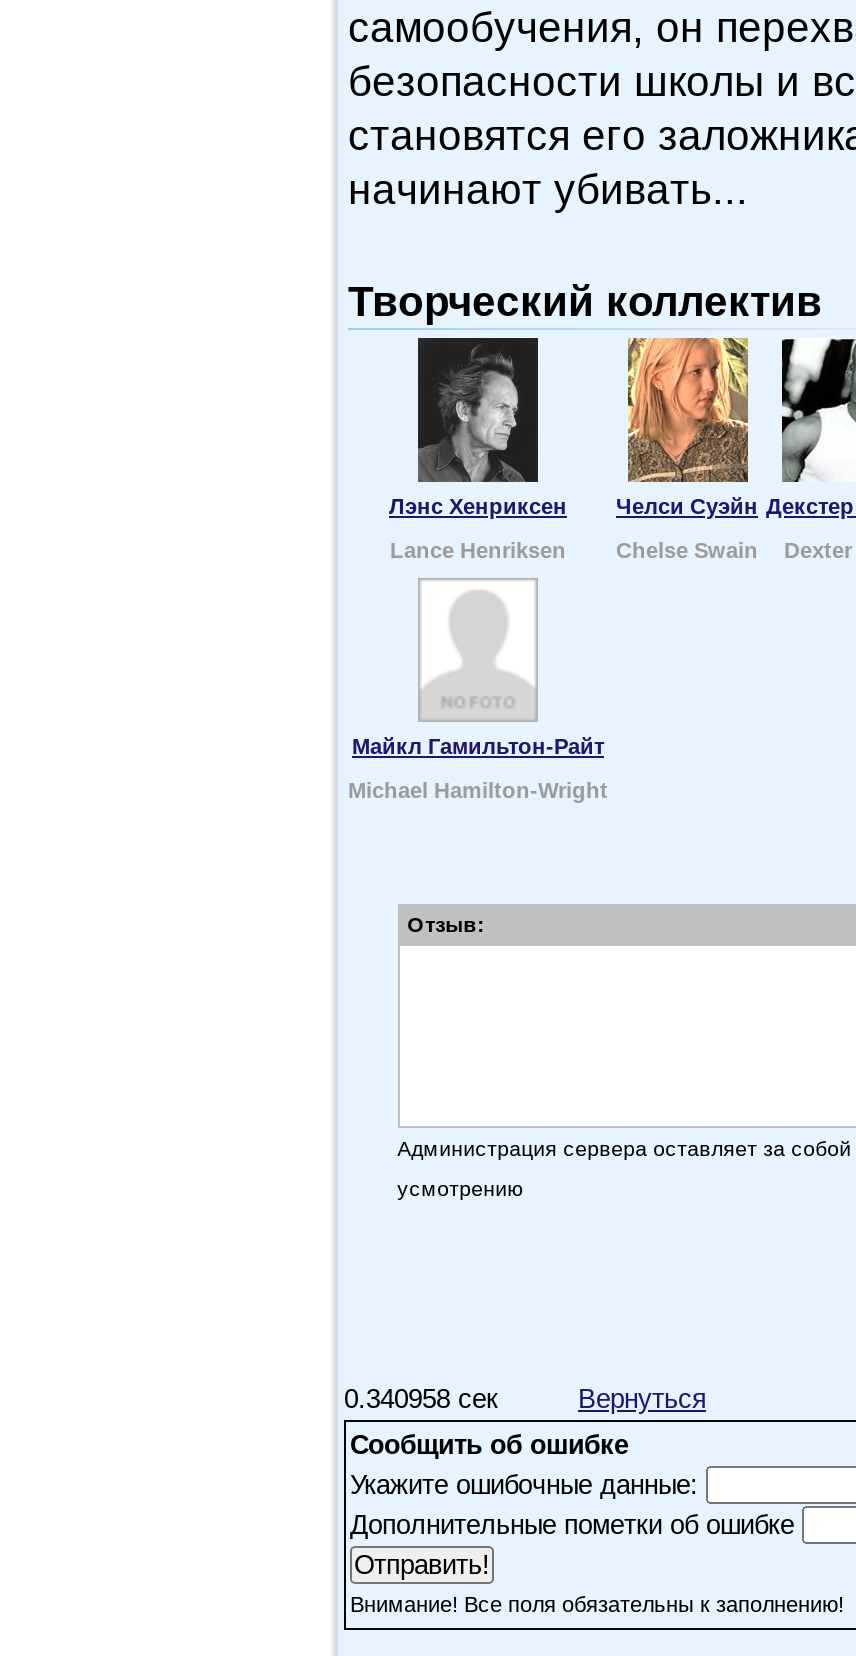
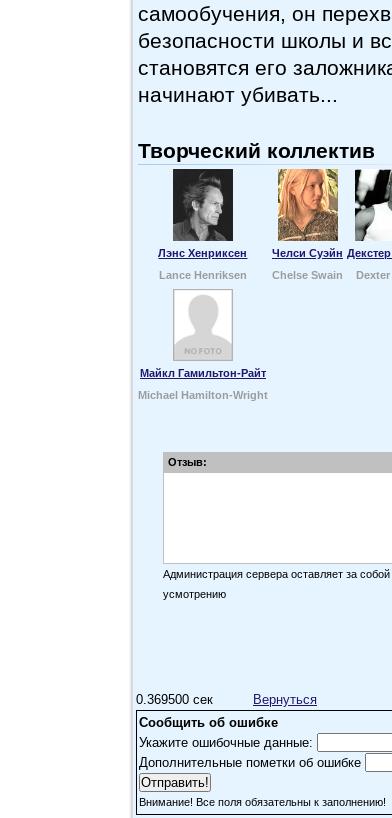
- 0.340958 сек
+ 0.369500 сек
